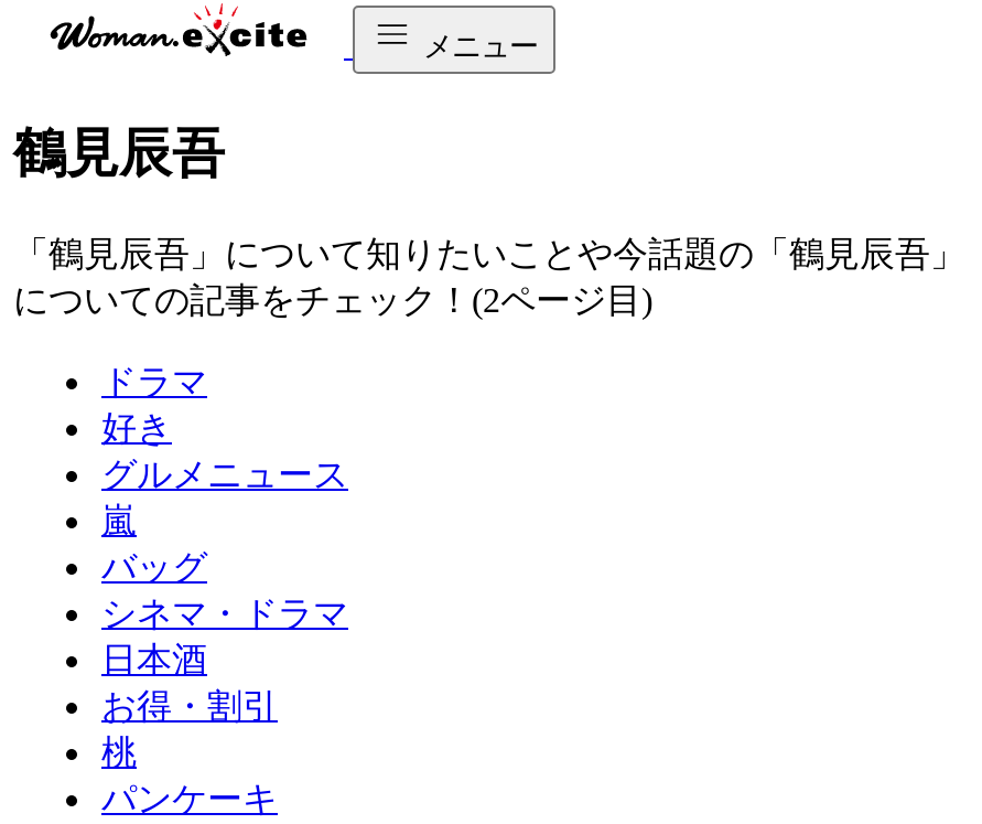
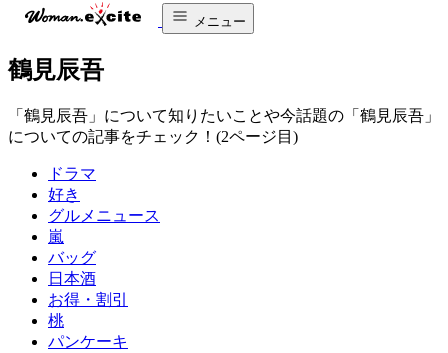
- シネマ・ドラマ
